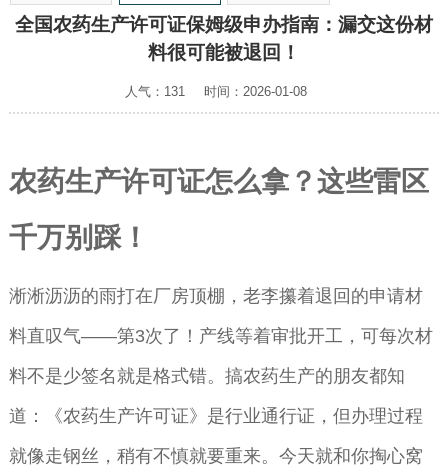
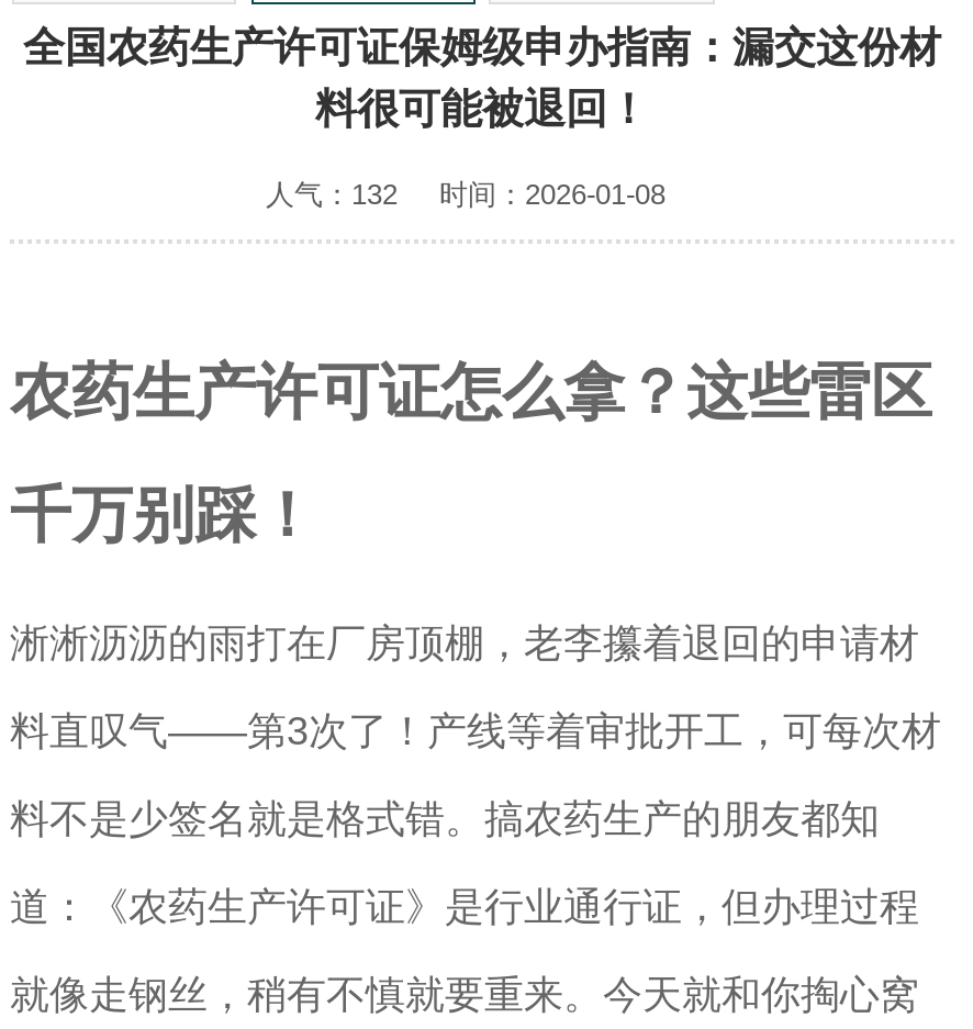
- 人气：131 时间：2026-01-08
+ 人气：132 时间：2026-01-08
